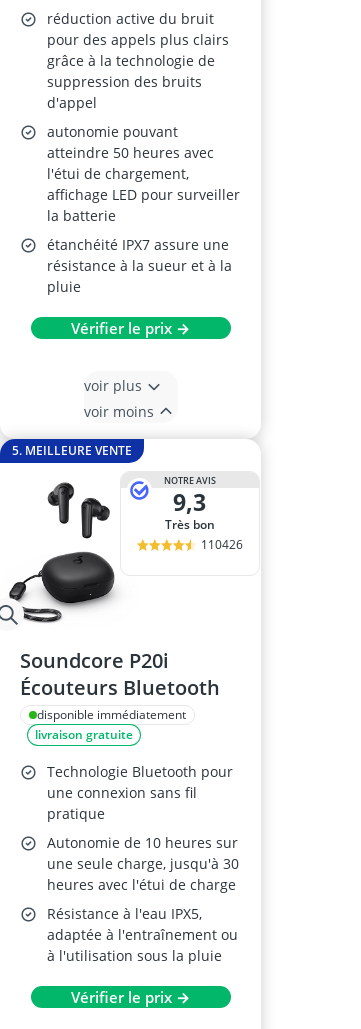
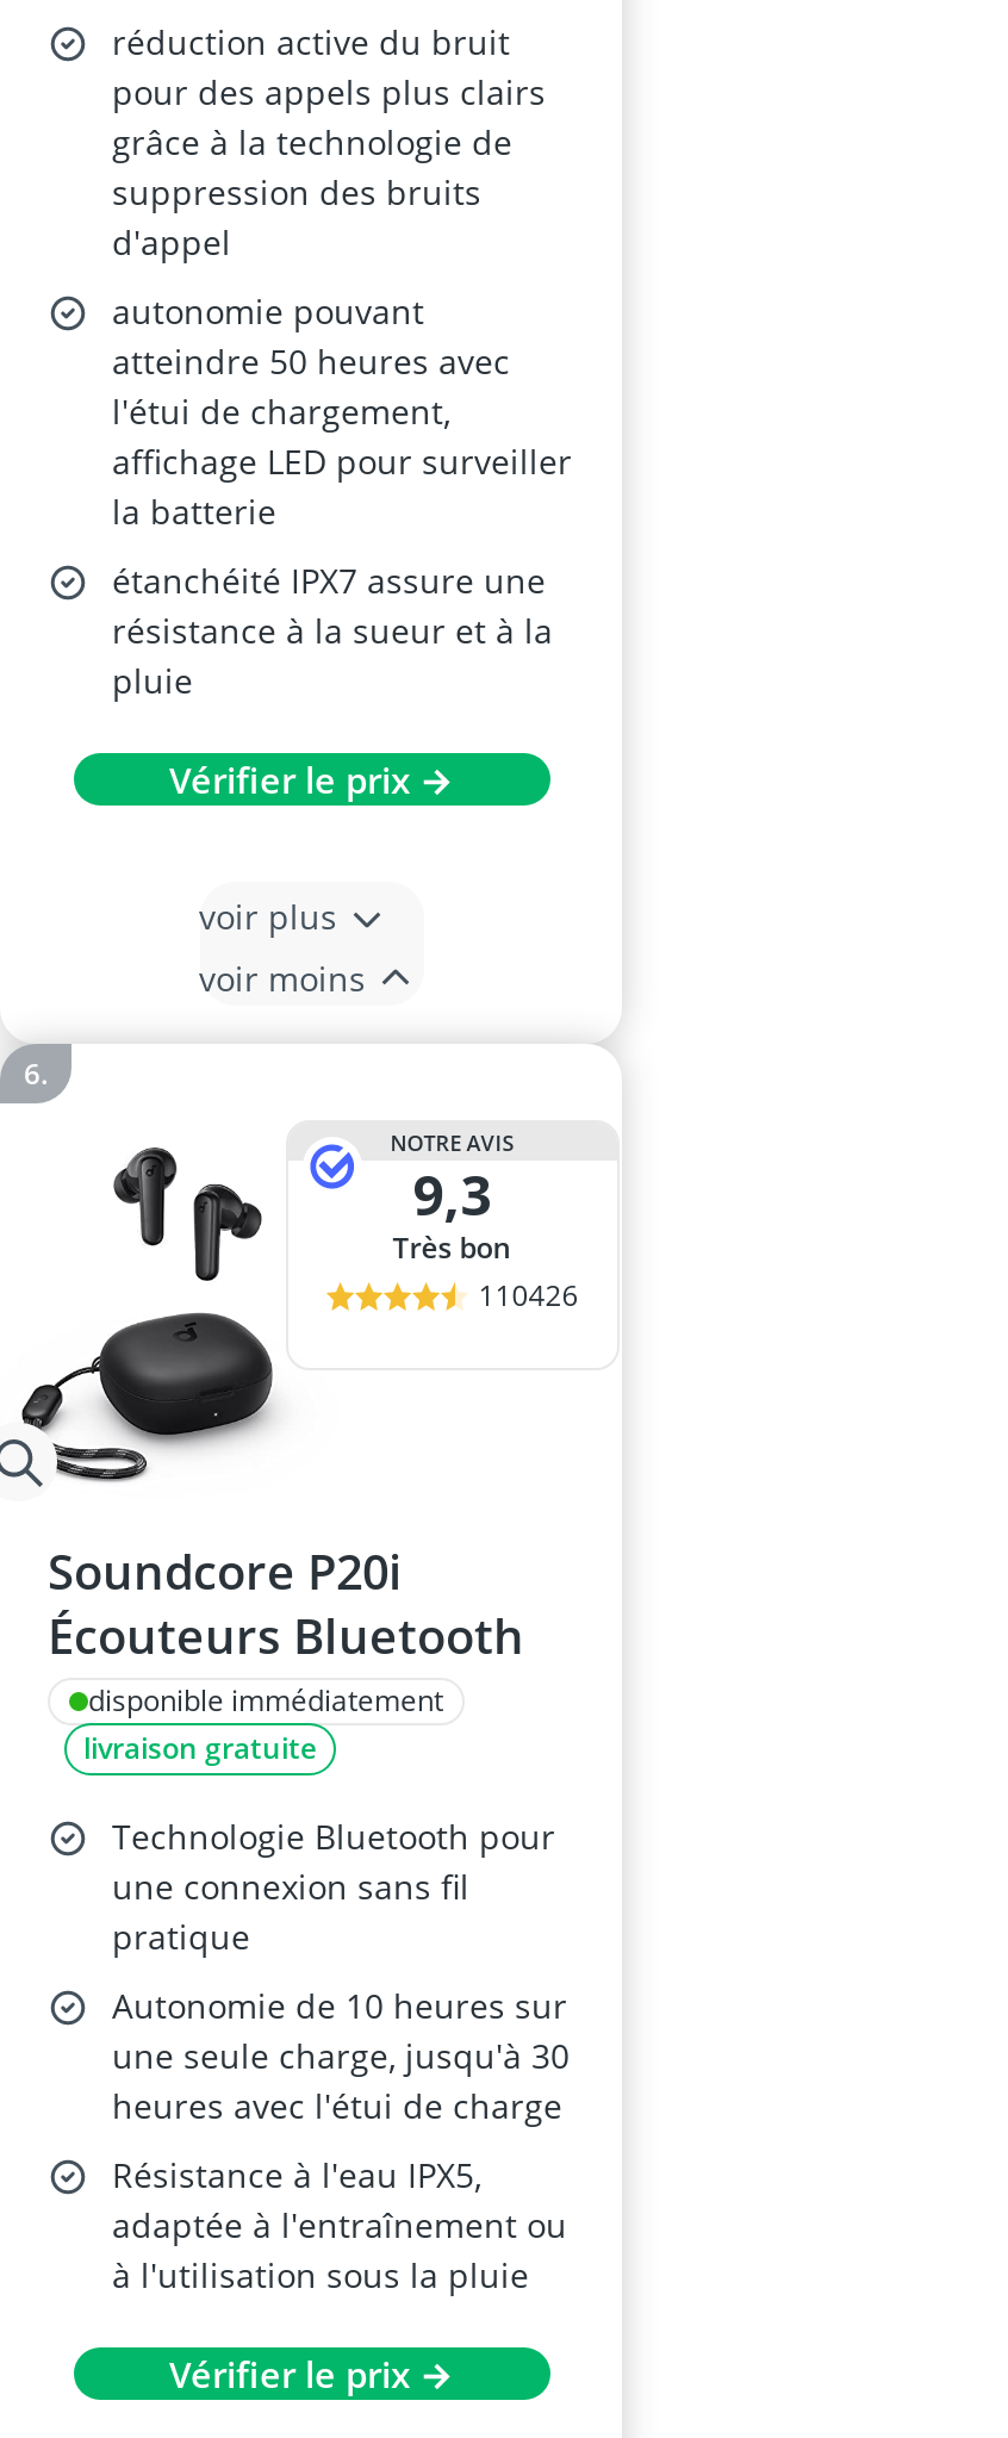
- 5. MEILLEURE VENTE
